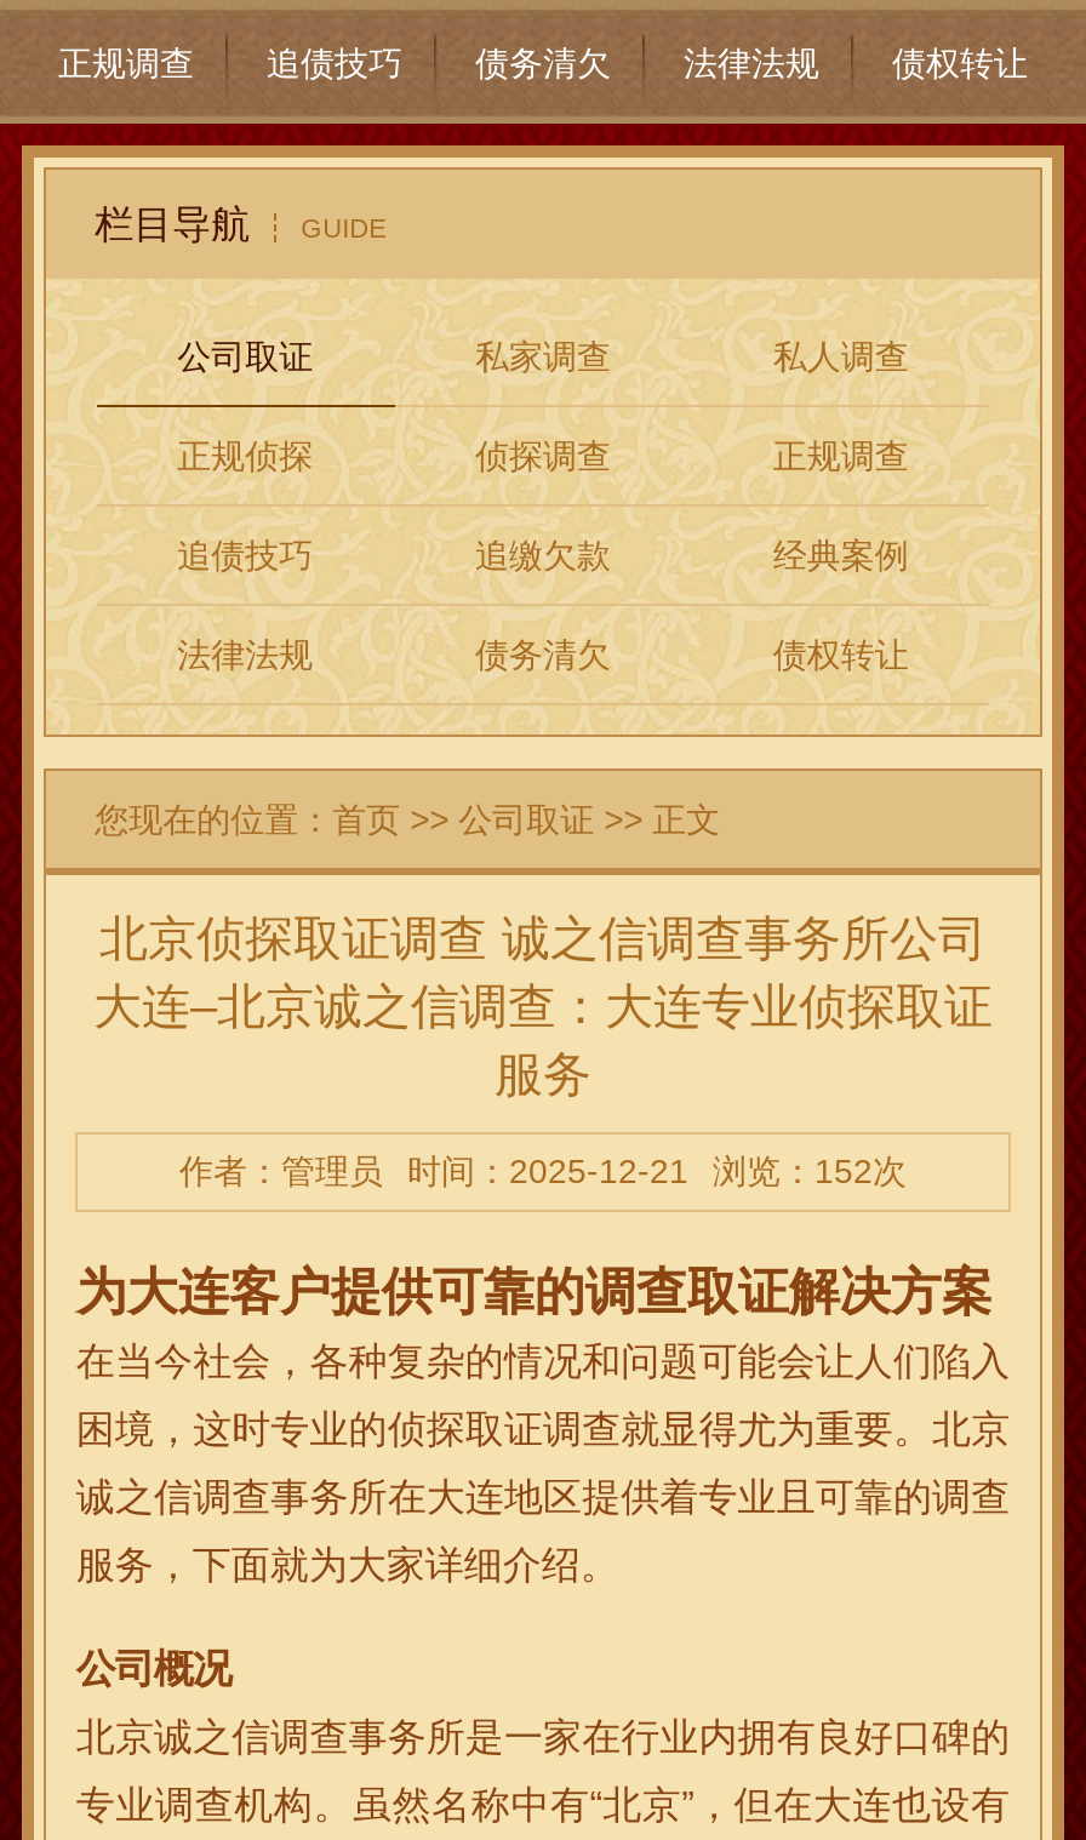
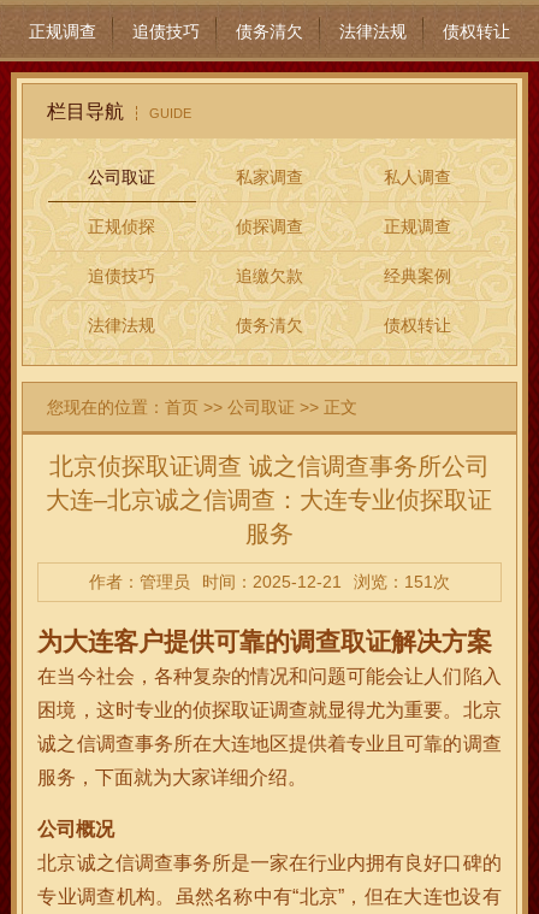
- 作者：管理员 时间：2025-12-21 浏览：152次
+ 作者：管理员 时间：2025-12-21 浏览：151次
